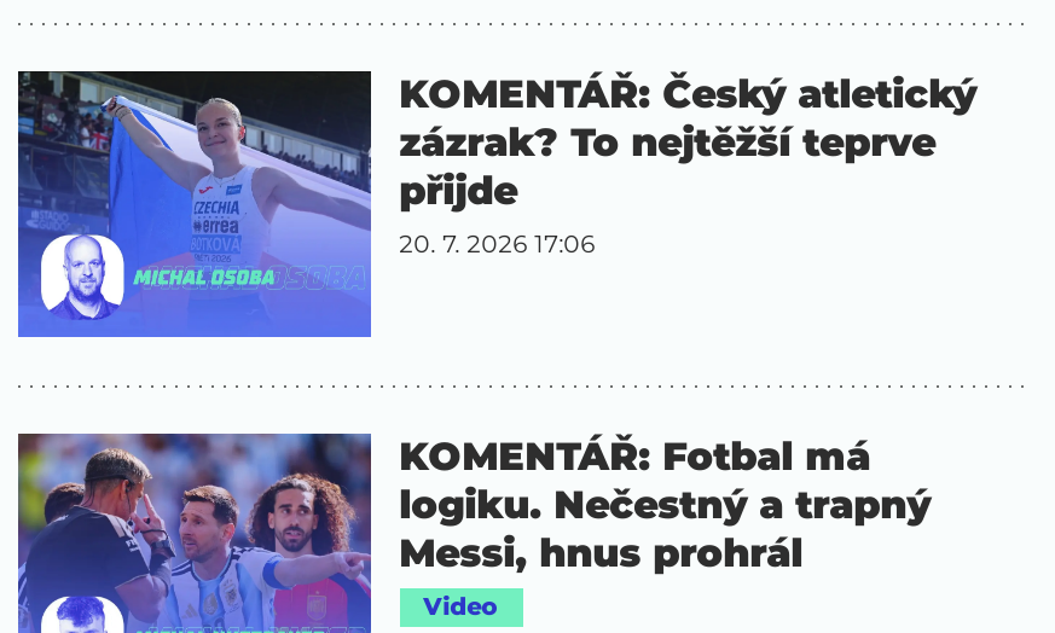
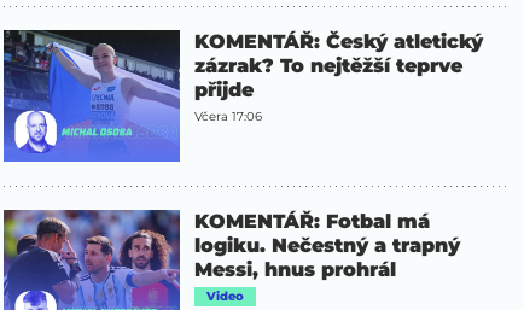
- 20. 7. 2026 17:06
+ Včera 17:06
